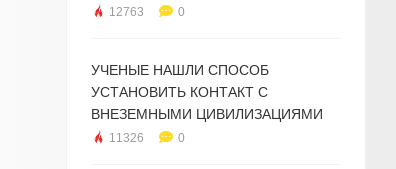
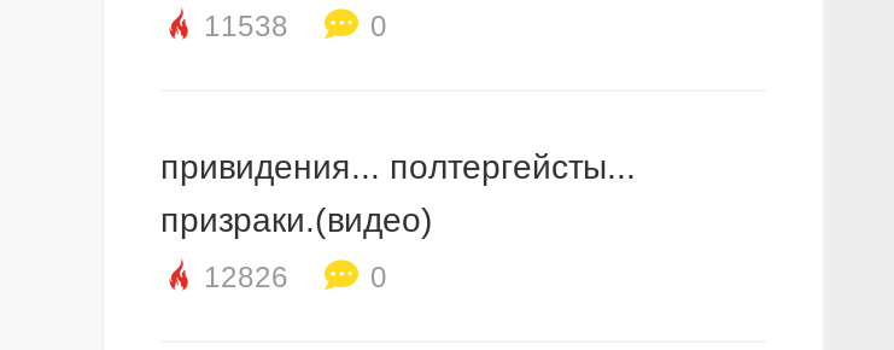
- 12763
+ 11538

- УЧЕНЫЕ НАШЛИ СПОСОБ
- УСТАНОВИТЬ КОНТАКТ С
- ВНЕЗЕМНЫМИ ЦИВИЛИЗАЦИЯМИ
+ привидения... полтергейсты...
+ призраки.(видео)

- 11326
+ 12826
